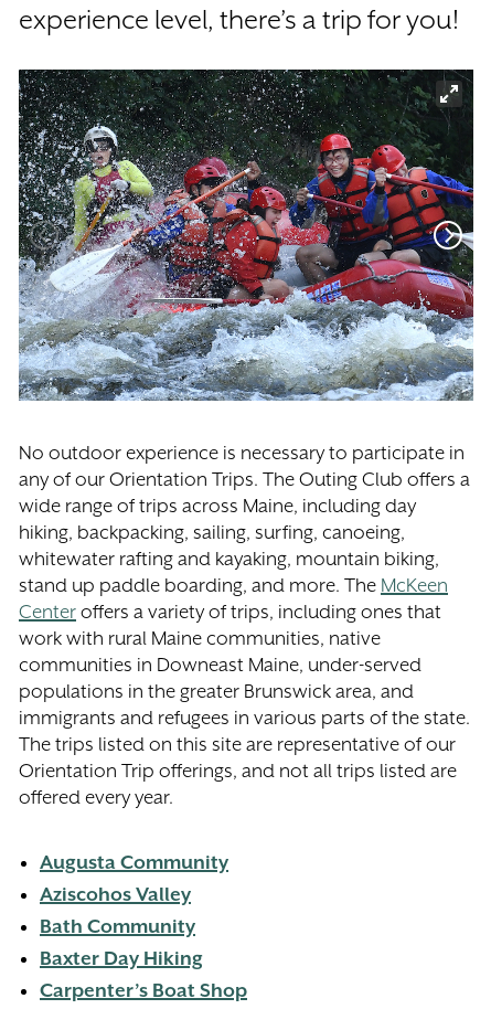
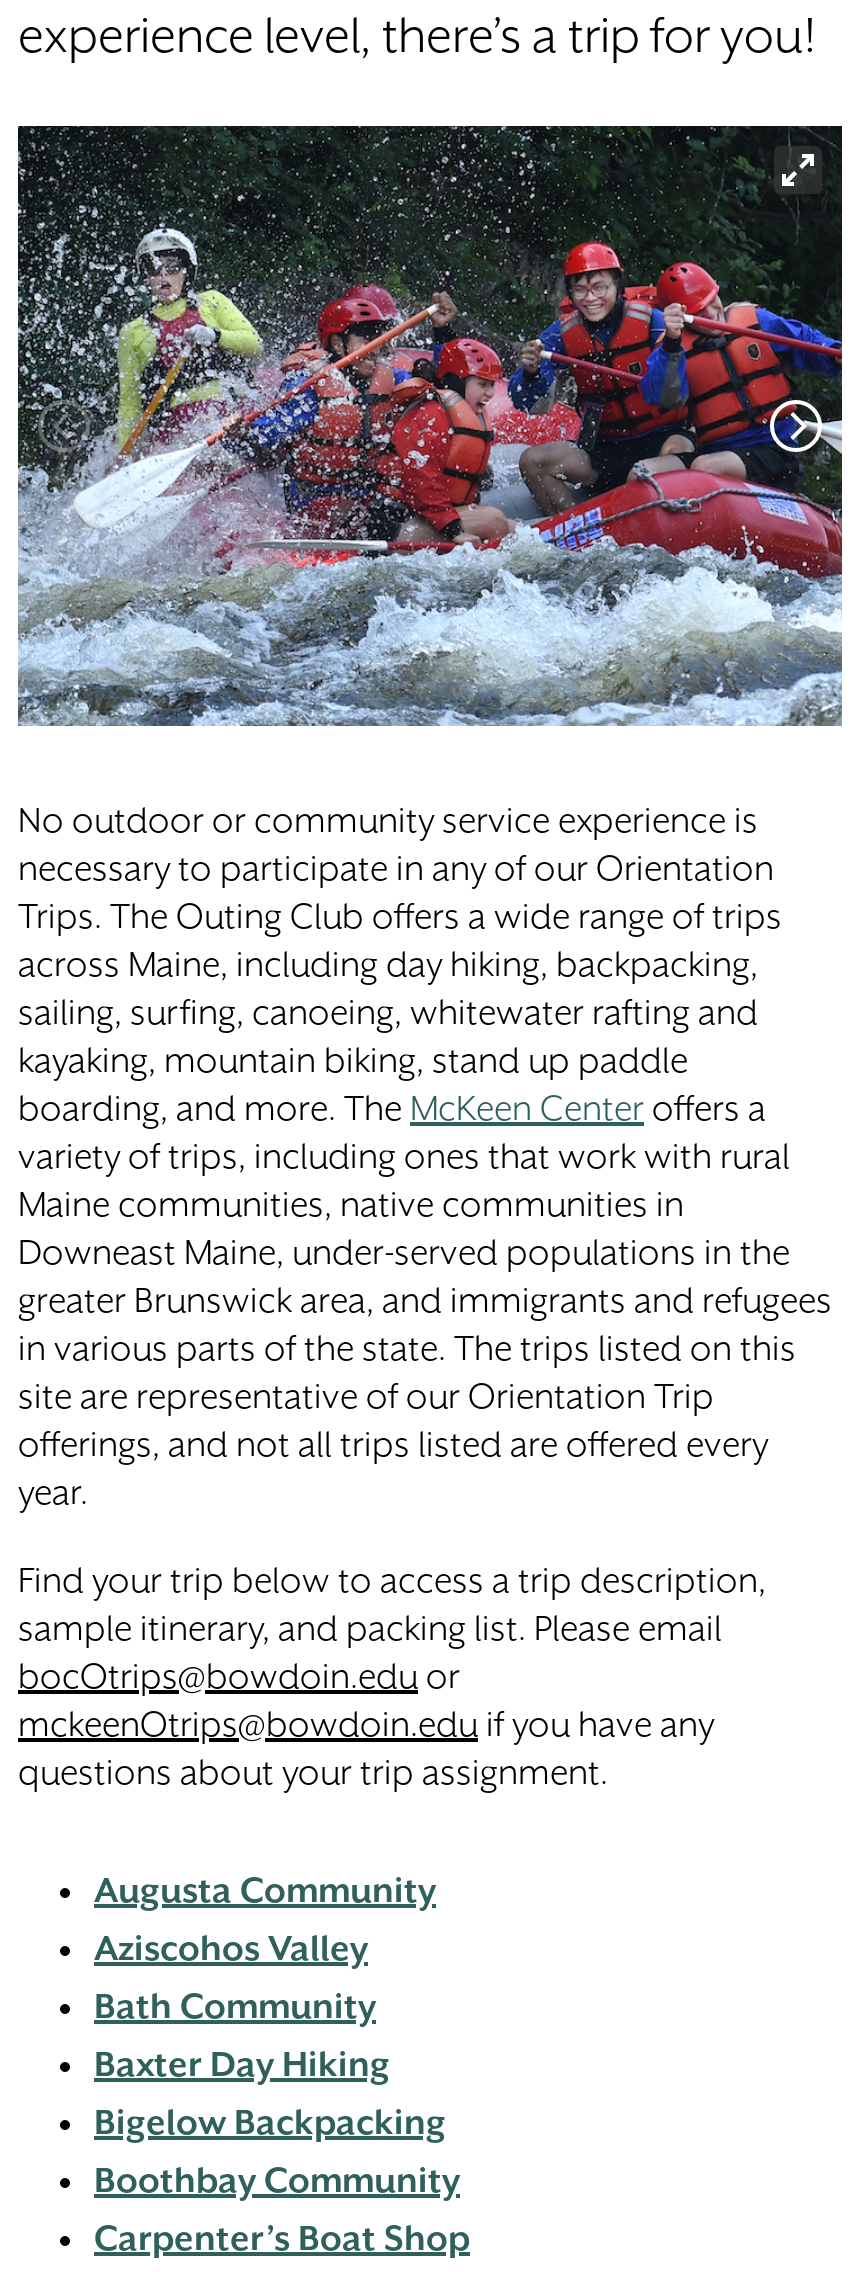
- No outdoor experience is necessary to participate in
- any of our Orientation Trips. The Outing Club offers a
- wide range of trips across Maine, including day
- hiking, backpacking, sailing, surfing, canoeing,
- whitewater rafting and kayaking, mountain biking,
- stand up paddle boarding, and more. The McKeen
- Center offers a variety of trips, including ones that
- work with rural Maine communities, native
- communities in Downeast Maine, under-served
- populations in the greater Brunswick area, and
- immigrants and refugees in various parts of the state.
- The trips listed on this site are representative of our
- Orientation Trip offerings, and not all trips listed are
- offered every year.
+ No outdoor or community service experience is
+ necessary to participate in any of our Orientation
+ Trips. The Outing Club offers a wide range of trips
+ across Maine, including day hiking, backpacking,
+ sailing, surfing, canoeing, whitewater rafting and
+ kayaking, mountain biking, stand up paddle
+ boarding, and more. The McKeen Center offers a
+ variety of trips, including ones that work with rural
+ Maine communities, native communities in
+ Downeast Maine, under-served populations in the
+ greater Brunswick area, and immigrants and refugees
+ in various parts of the state. The trips listed on this
+ site are representative of our Orientation Trip
+ offerings, and not all trips listed are offered every
+ year.
+ Find your trip below to access a trip description,
+ sample itinerary, and packing list. Please email
+ bocOtrips@bowdoin.edu or
+ mckeenOtrips@bowdoin.edu if you have any
+ questions about your trip assignment.

+ Bigelow Backpacking
+ Boothbay Community
